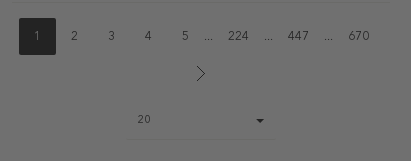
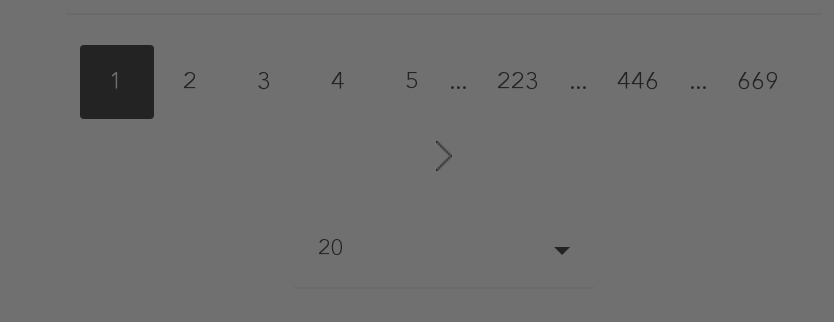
- 224
+ 223

- 447
+ 446

- 670
+ 669
